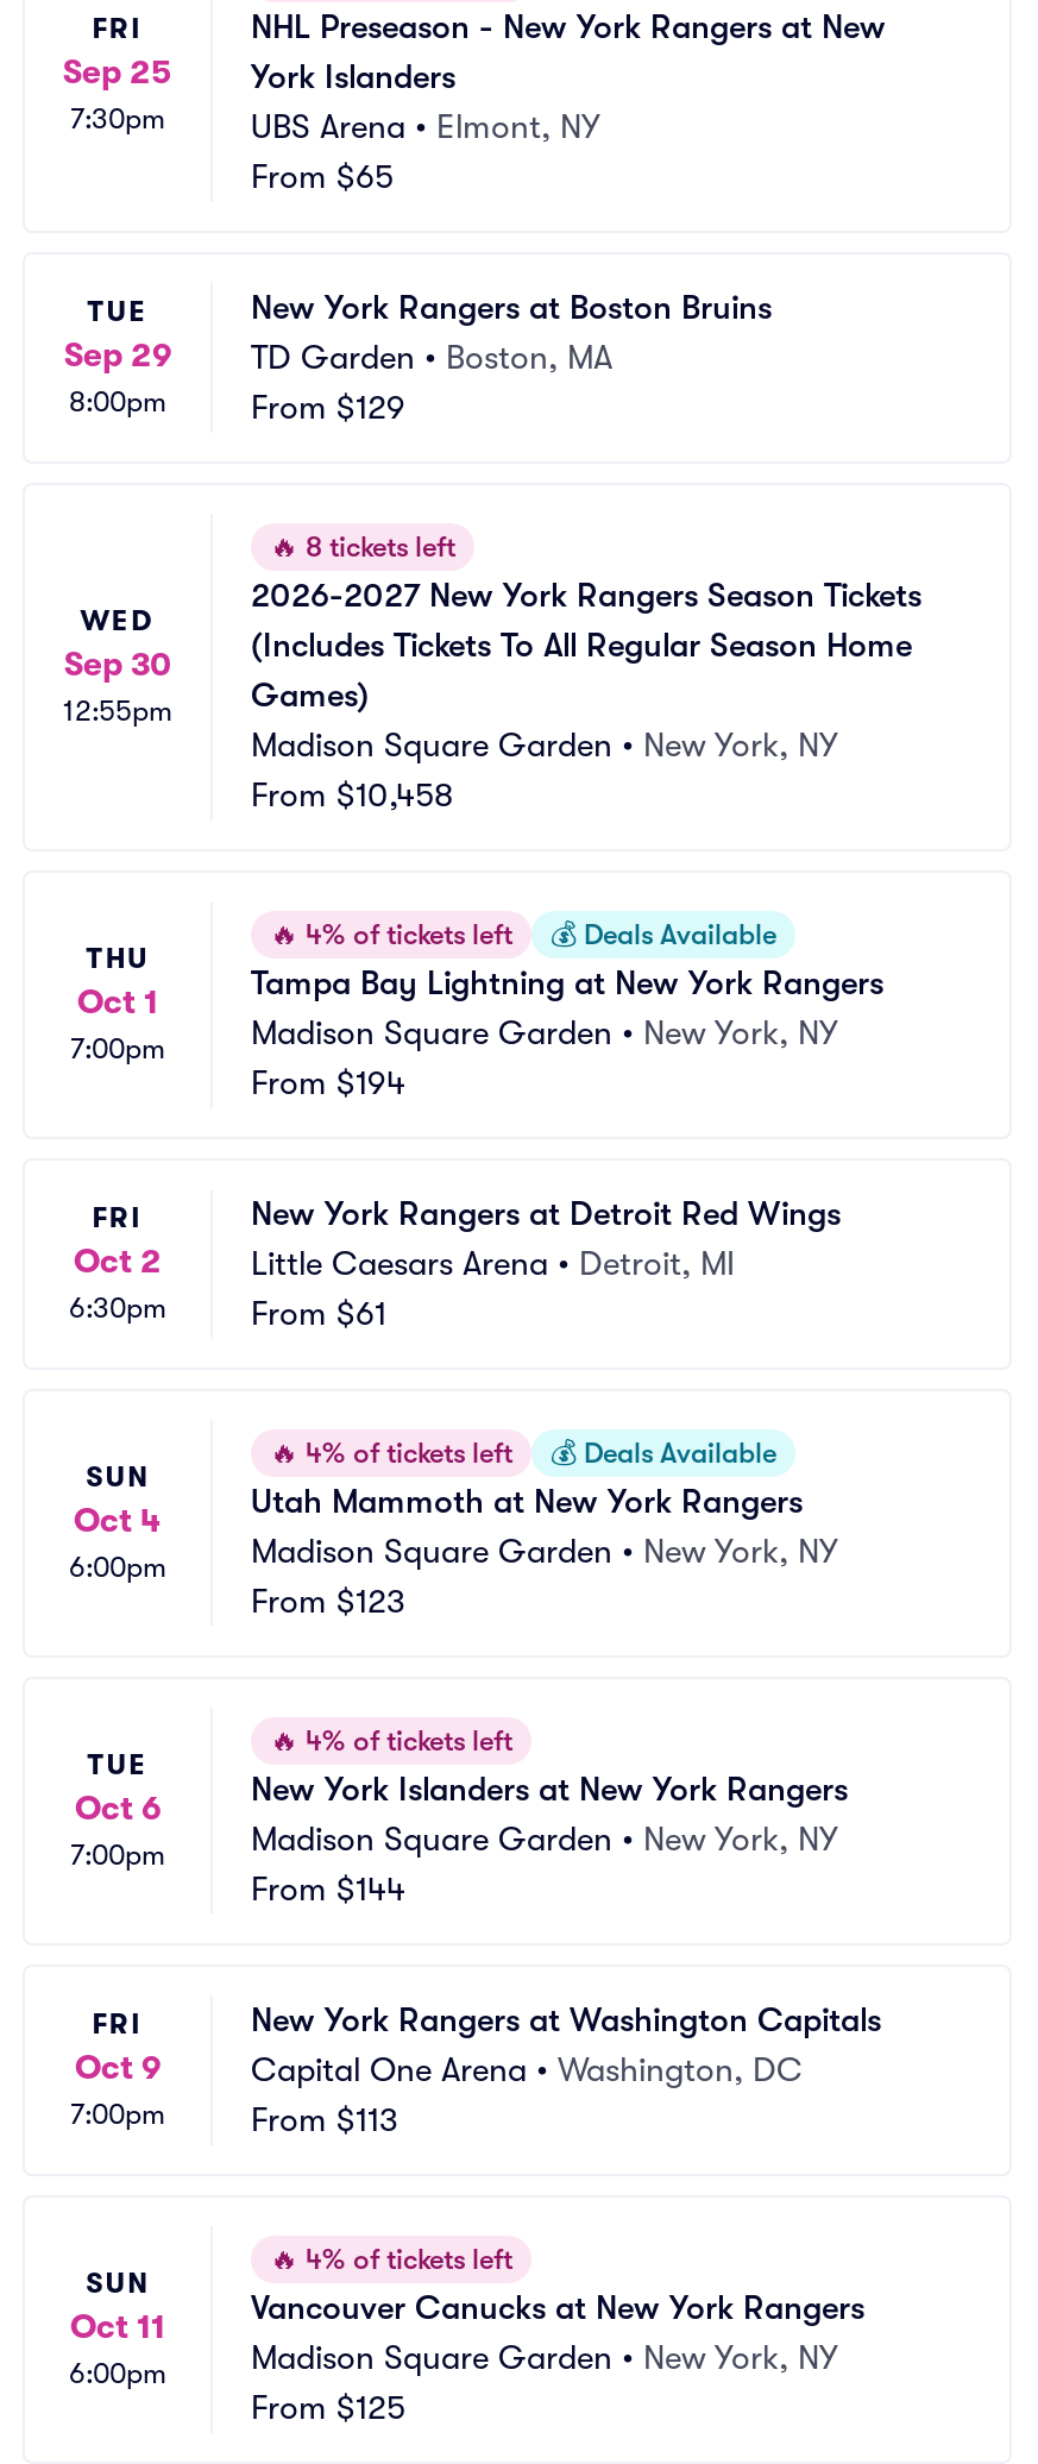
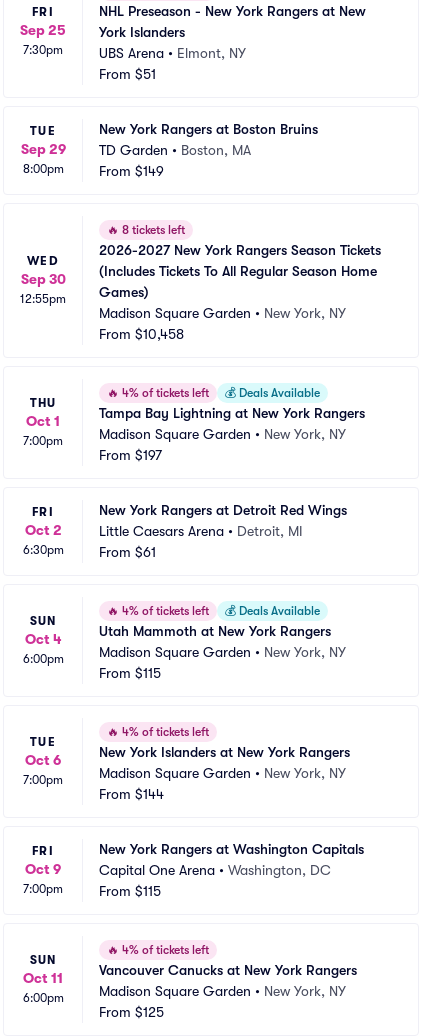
- From $65
+ From $51

- From $129
+ From $149

- From $194
+ From $197

- From $123
+ From $115

- From $113
+ From $115
